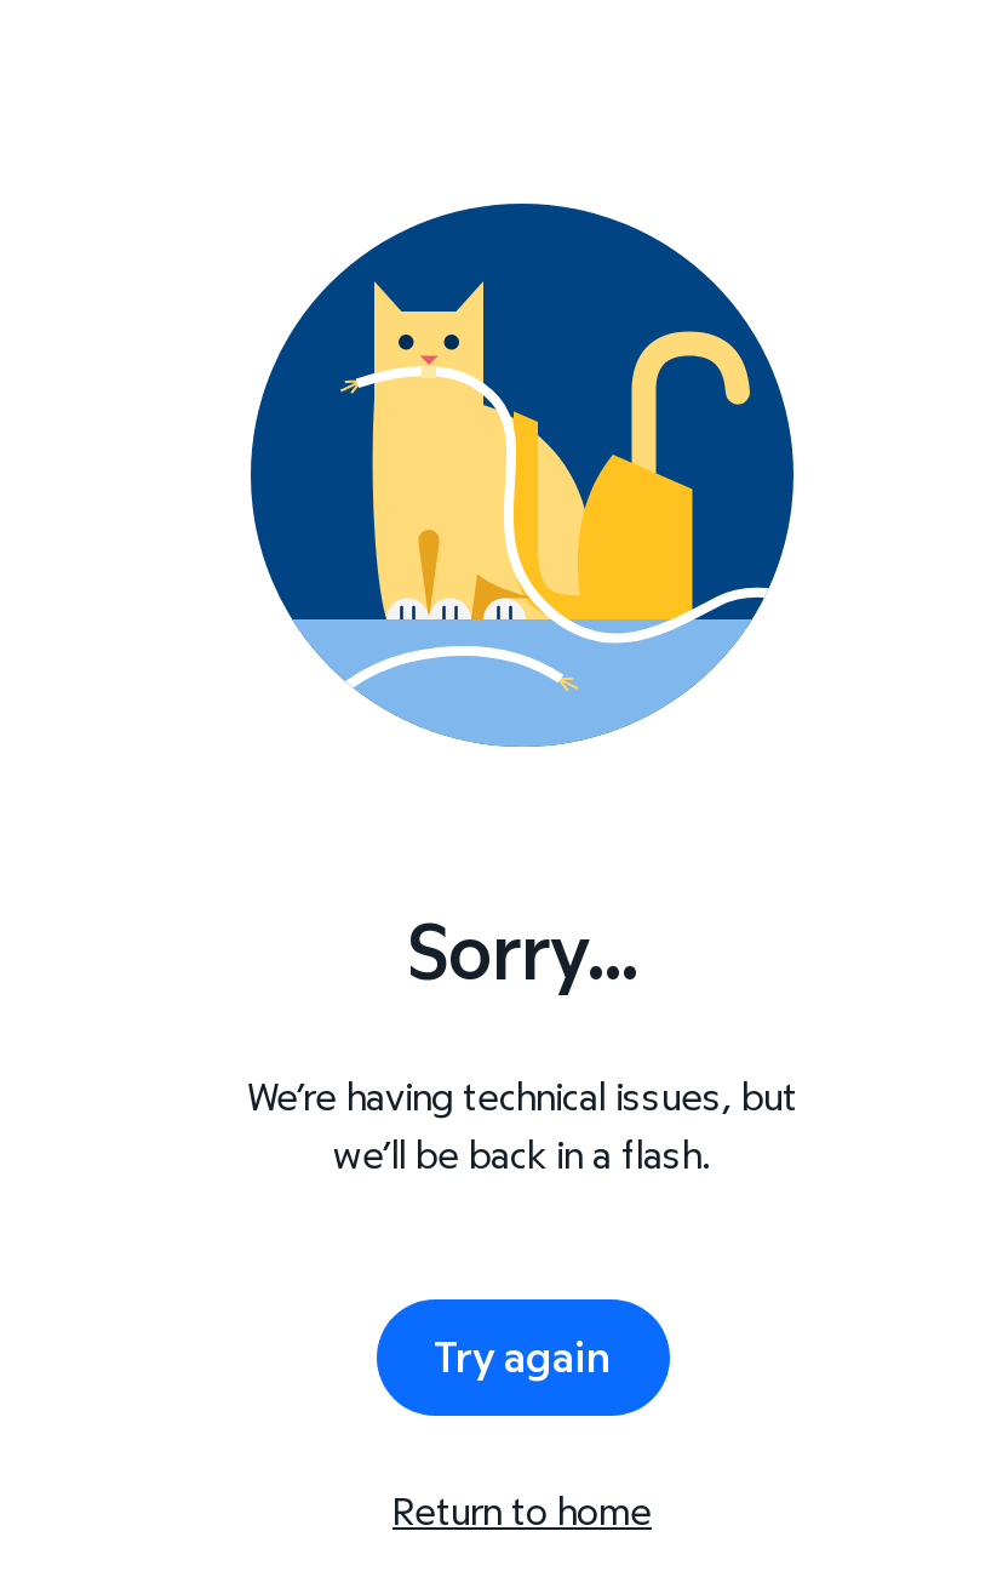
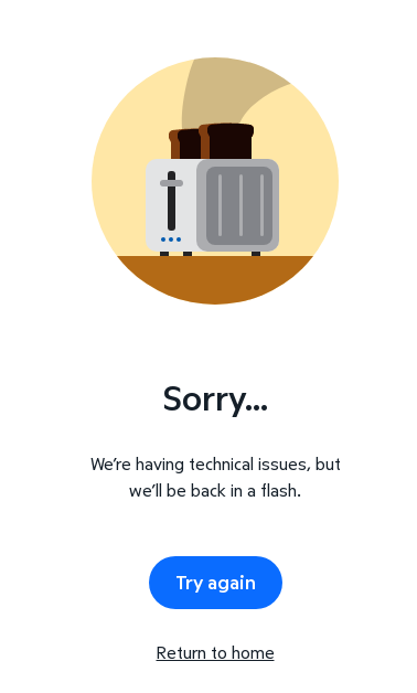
- [image]
+ [image]
